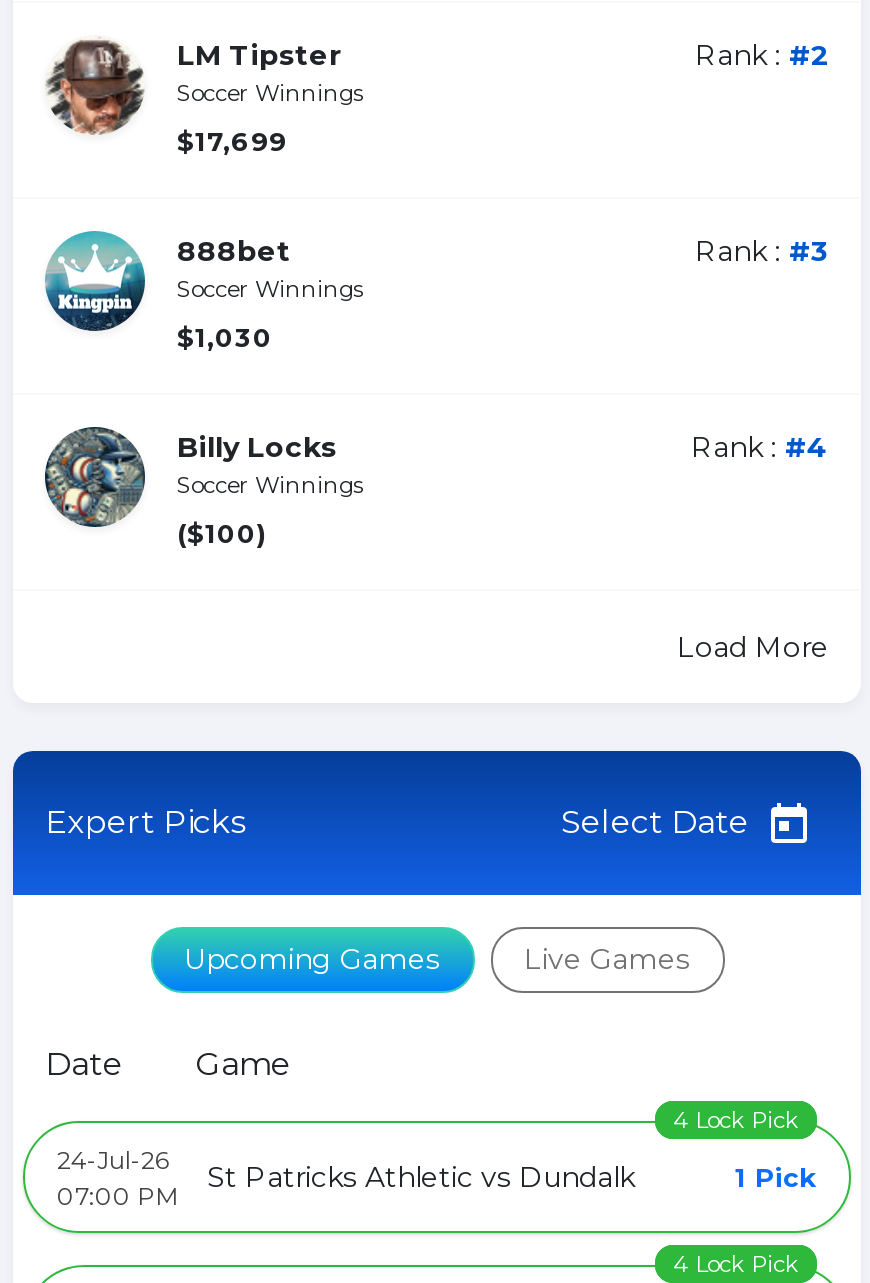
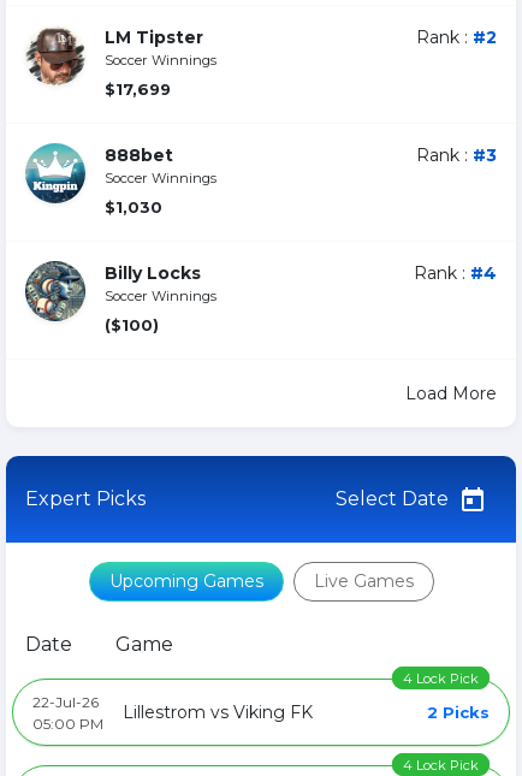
- 24-Jul-26
- 07:00 PM
- St Patricks Athletic vs Dundalk
- 1 Pick
+ 22-Jul-26
+ 05:00 PM
+ Lillestrom vs Viking FK
+ 2 Picks
